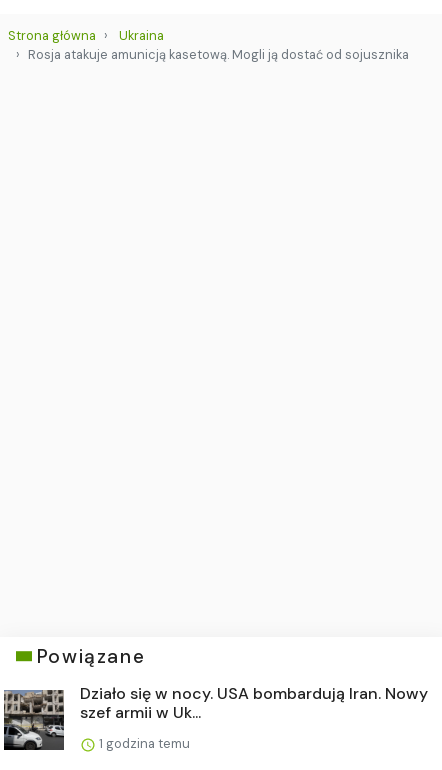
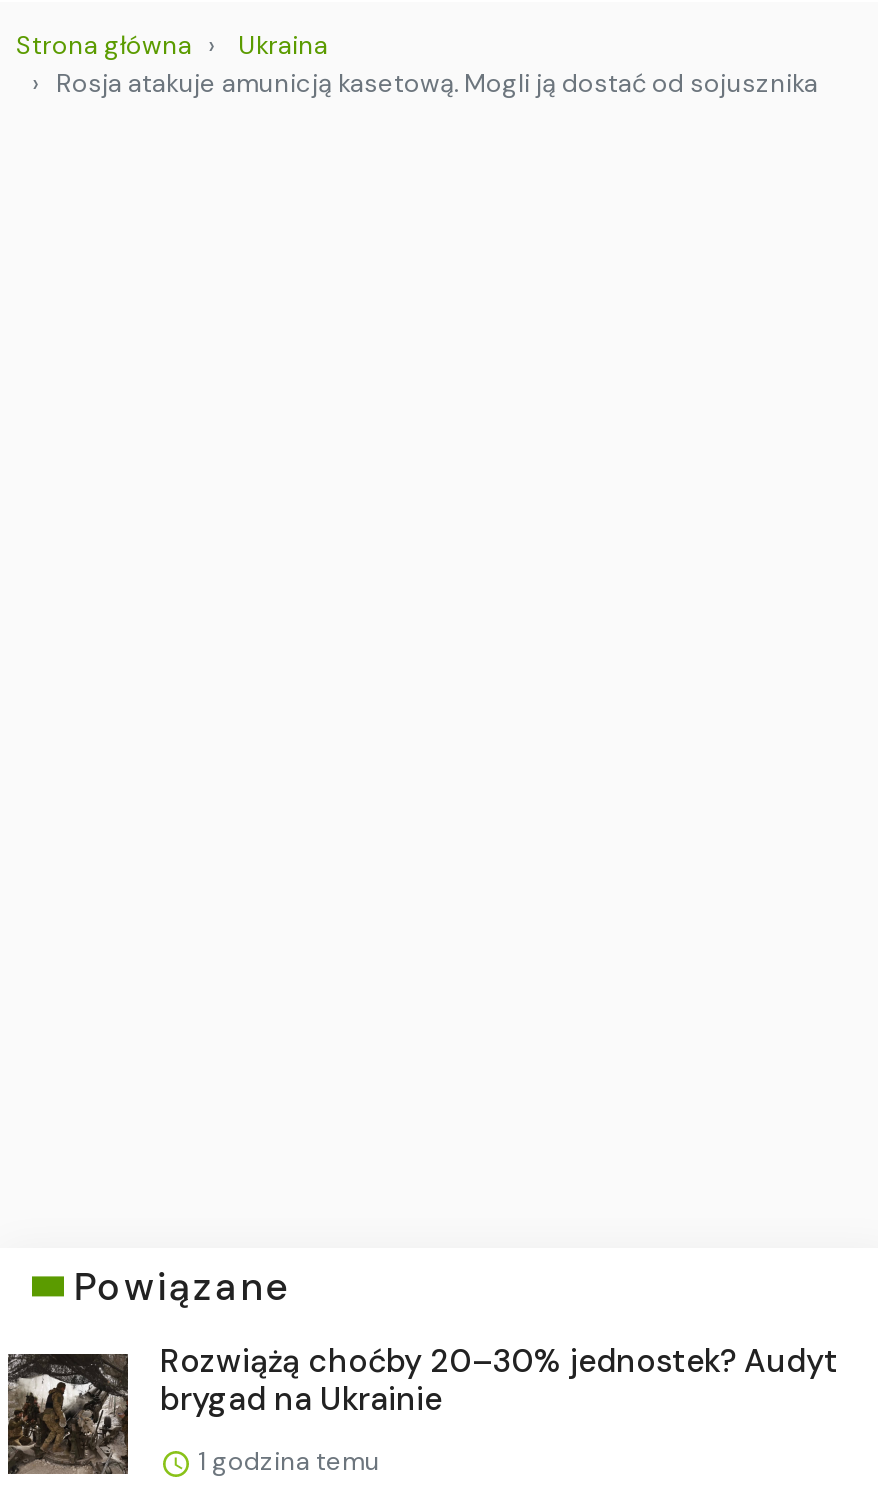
- [image]
- Działo się w nocy. USA bombardują Iran. Nowy
- szef armii w Uk...
+ [image]
+ Rozwiążą choćby 20–30% jednostek? Audyt
+ brygad na Ukrainie
